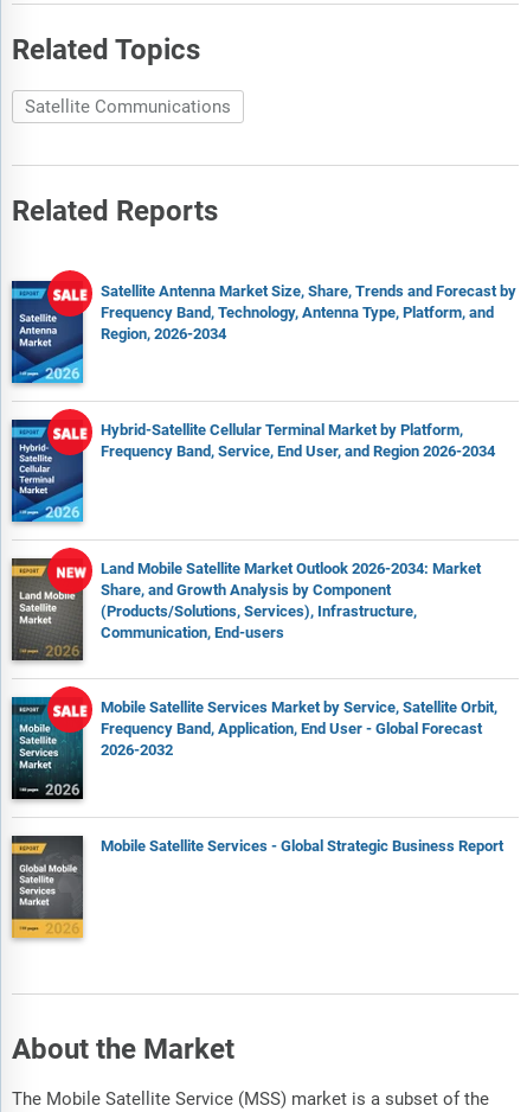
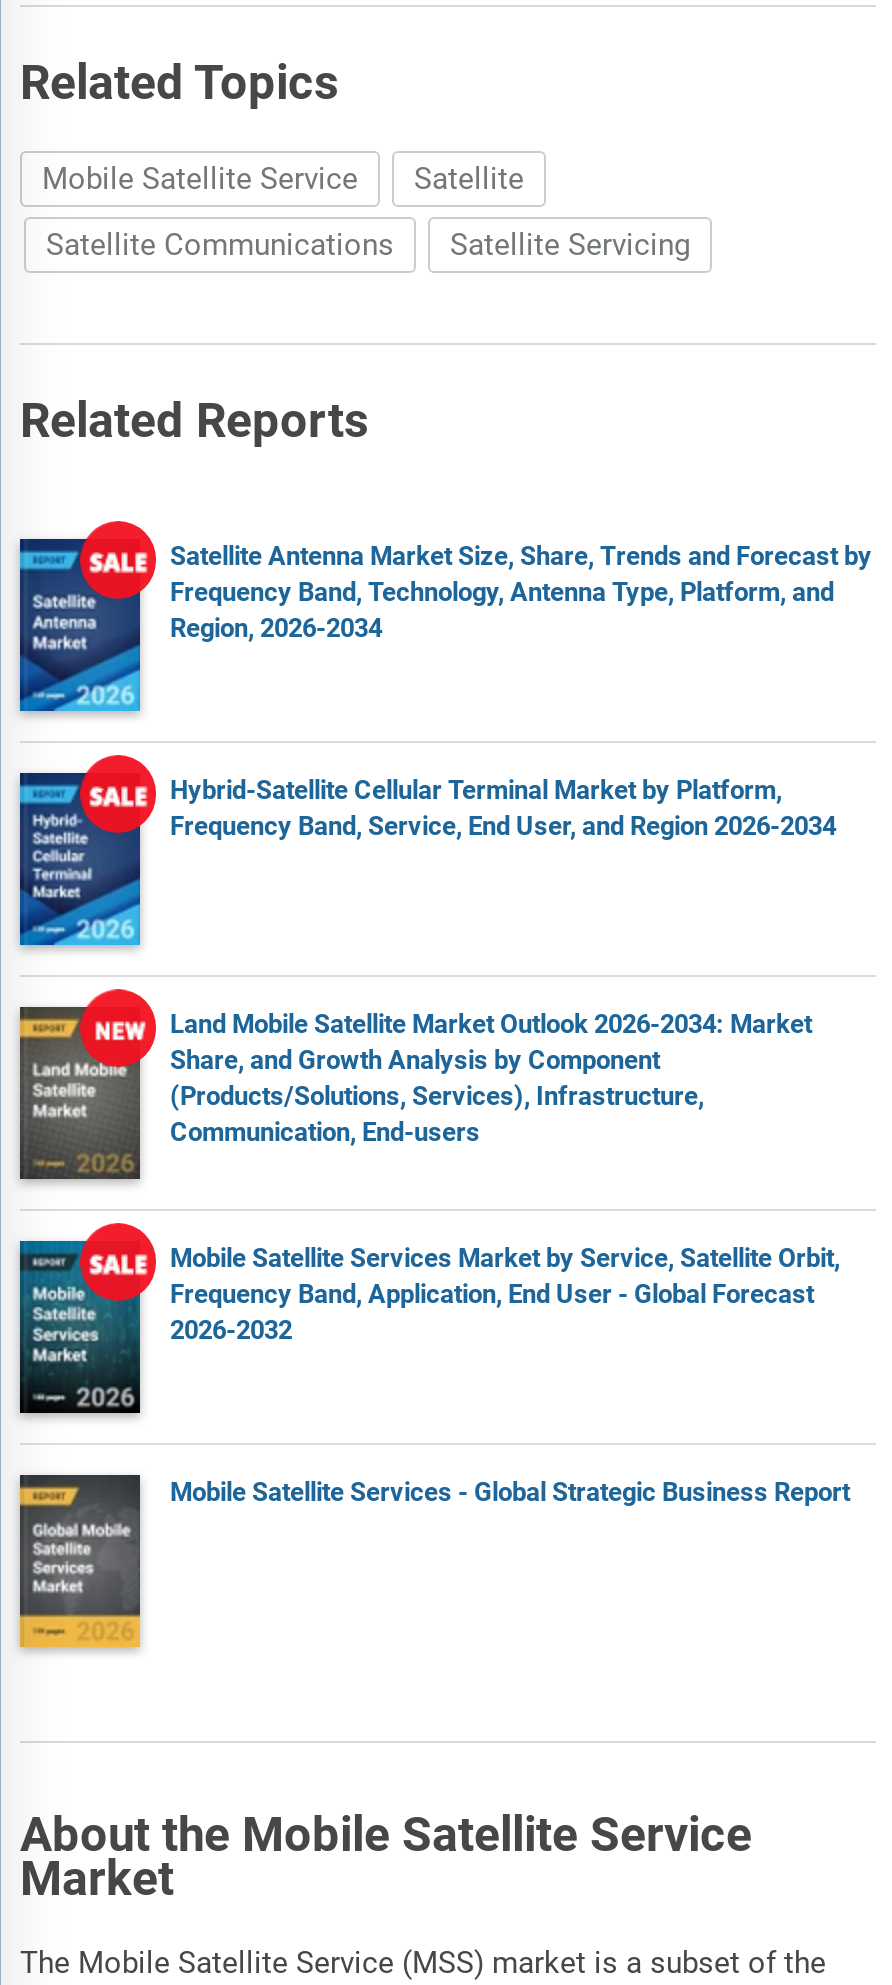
+ Mobile Satellite Service
+ Satellite

+ Satellite Servicing

- About the Market
+ About the Mobile Satellite Service
+ Market
